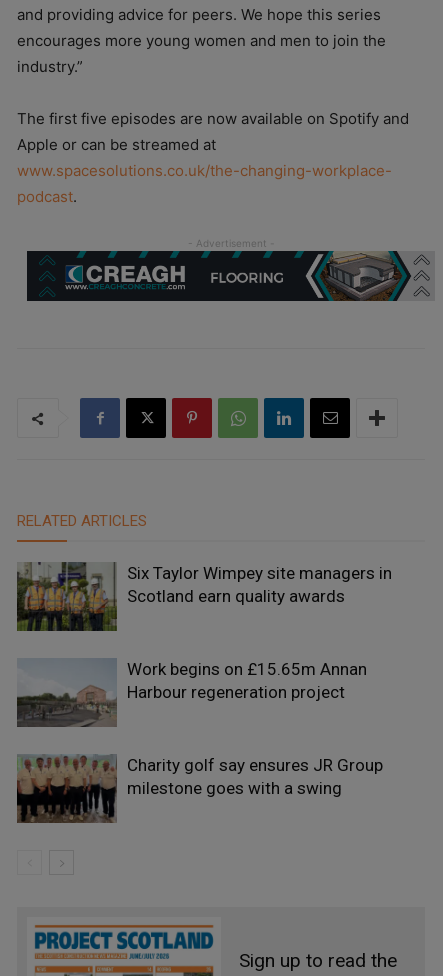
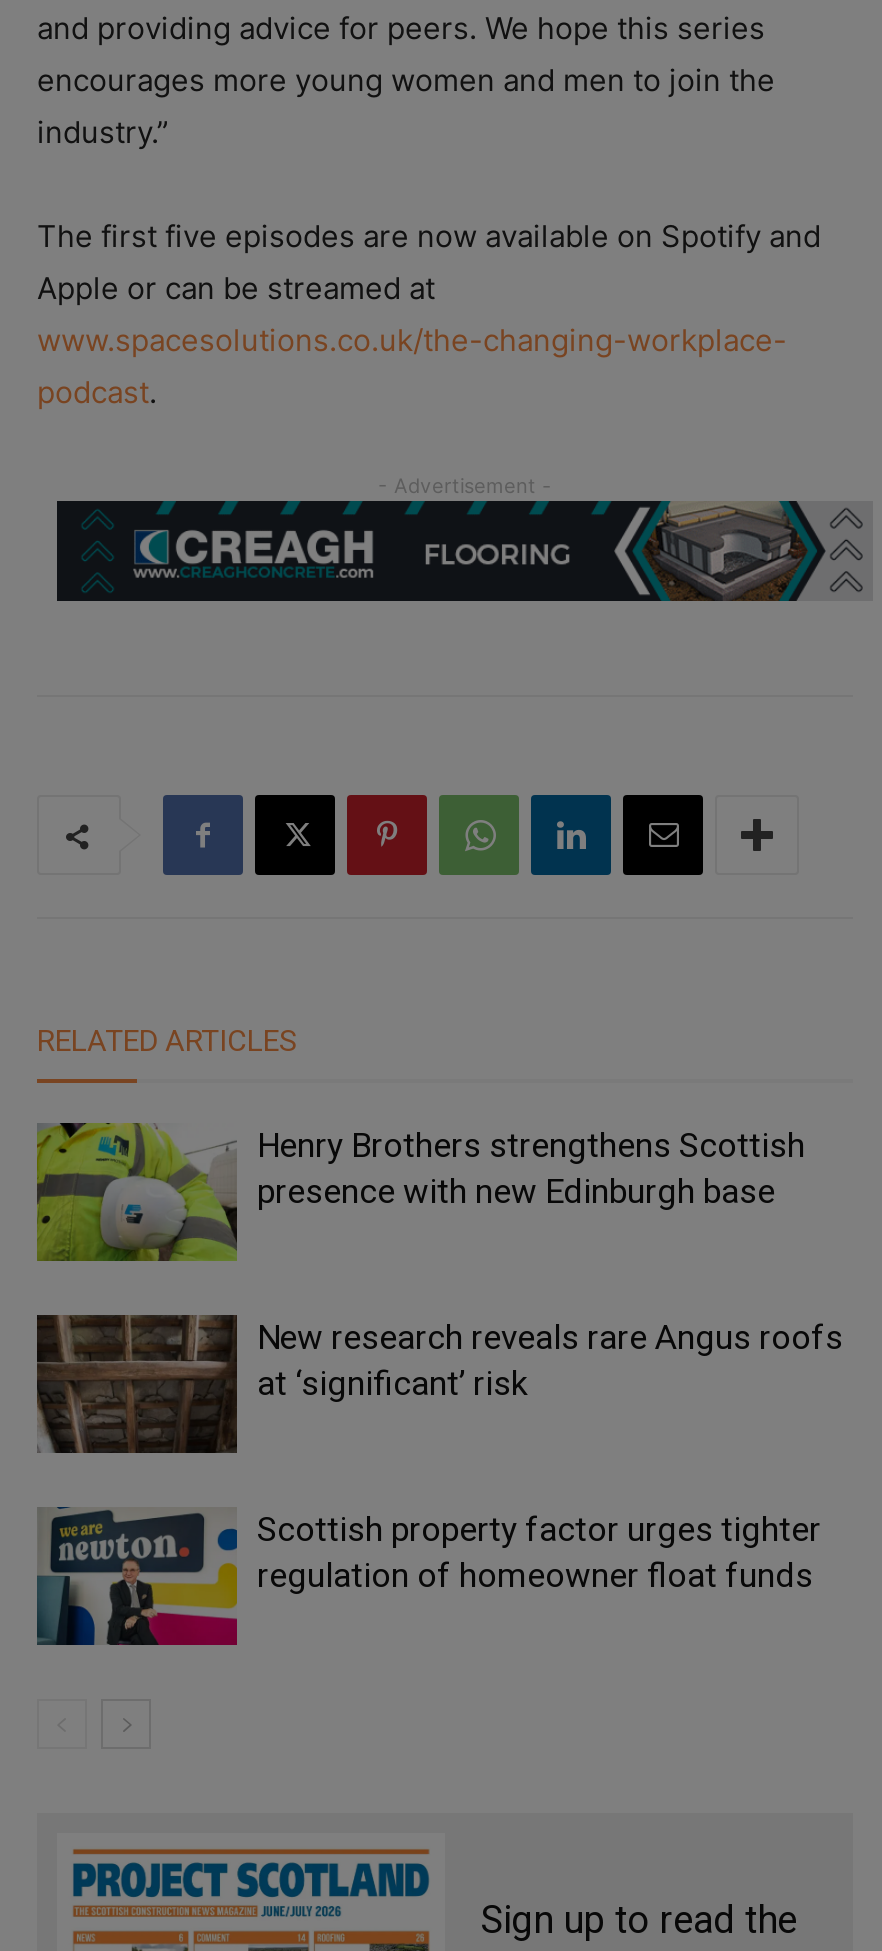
- [image]
- Six Taylor Wimpey site managers in
- Scotland earn quality awards
+ [image]
+ Henry Brothers strengthens Scottish
+ presence with new Edinburgh base

- [image]
- Work begins on £15.65m Annan
- Harbour regeneration project
+ [image]
+ New research reveals rare Angus roofs
+ at ‘significant’ risk

- [image]
- Charity golf say ensures JR Group
- milestone goes with a swing
+ [image]
+ Scottish property factor urges tighter
+ regulation of homeowner float funds
